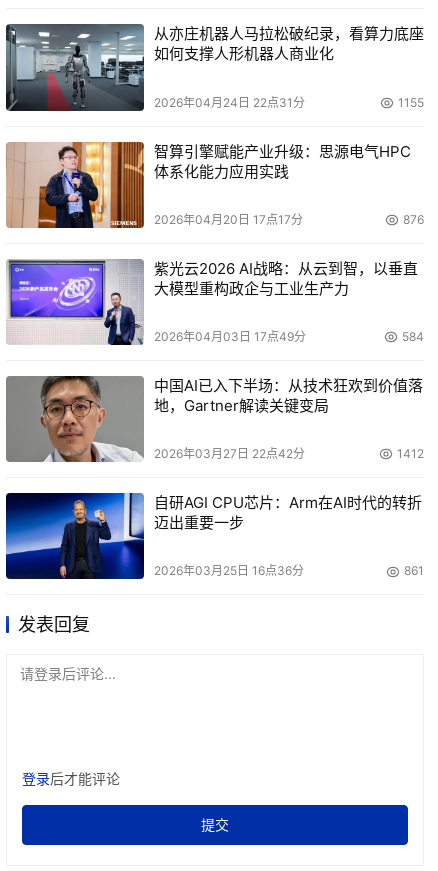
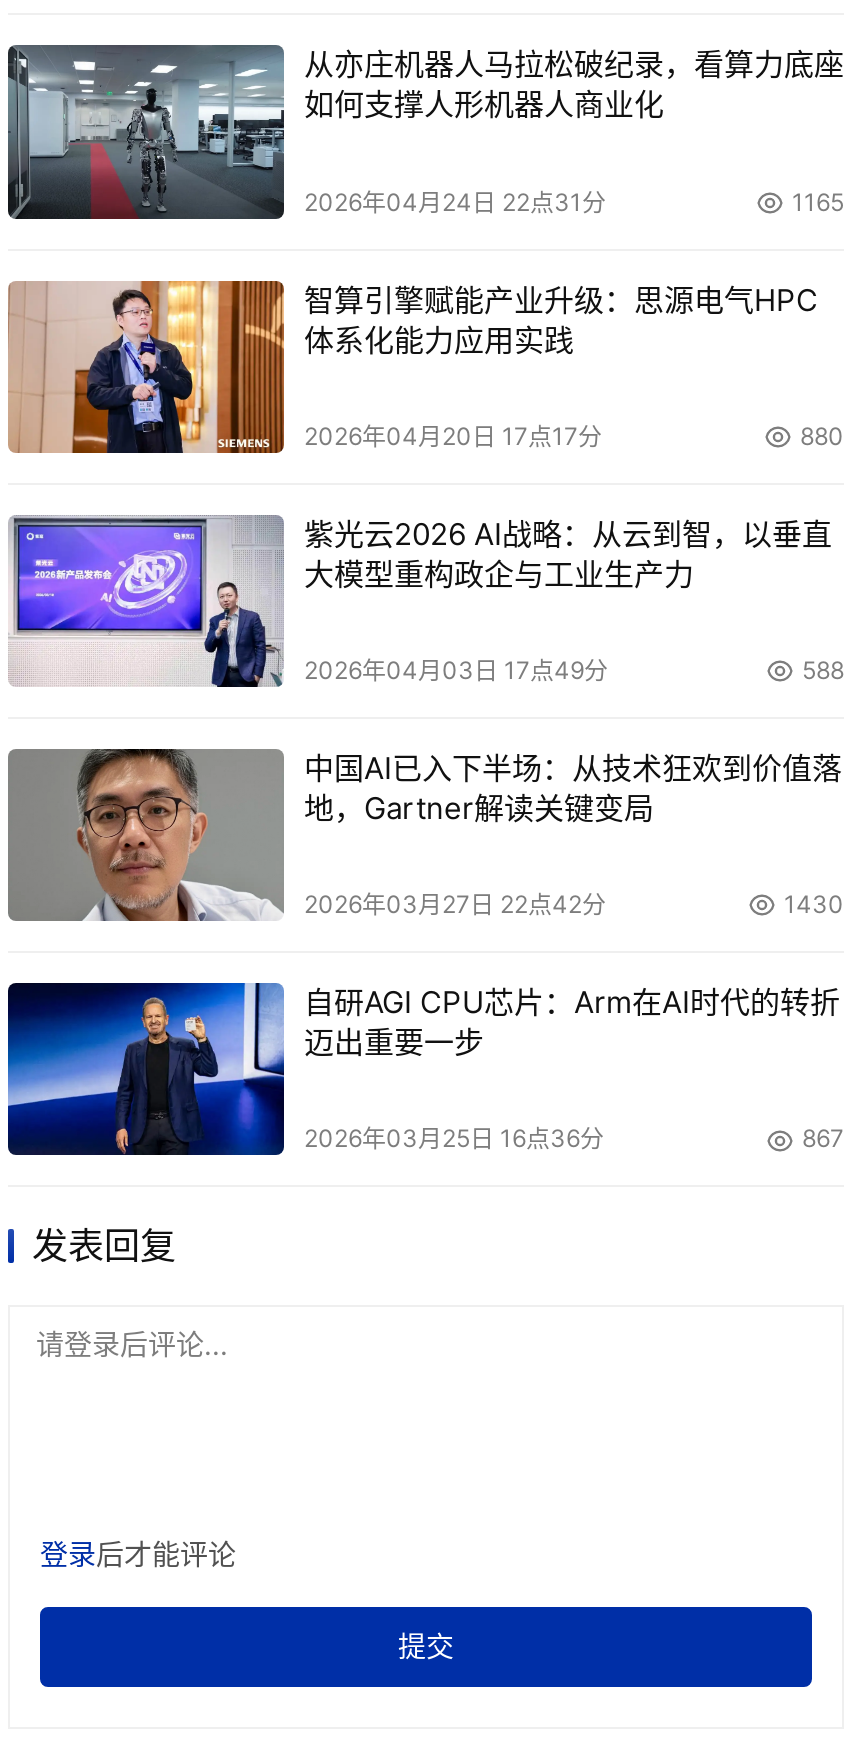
- 1155
+ 1165

- 876
+ 880

- 584
+ 588

- 1412
+ 1430

- 861
+ 867
